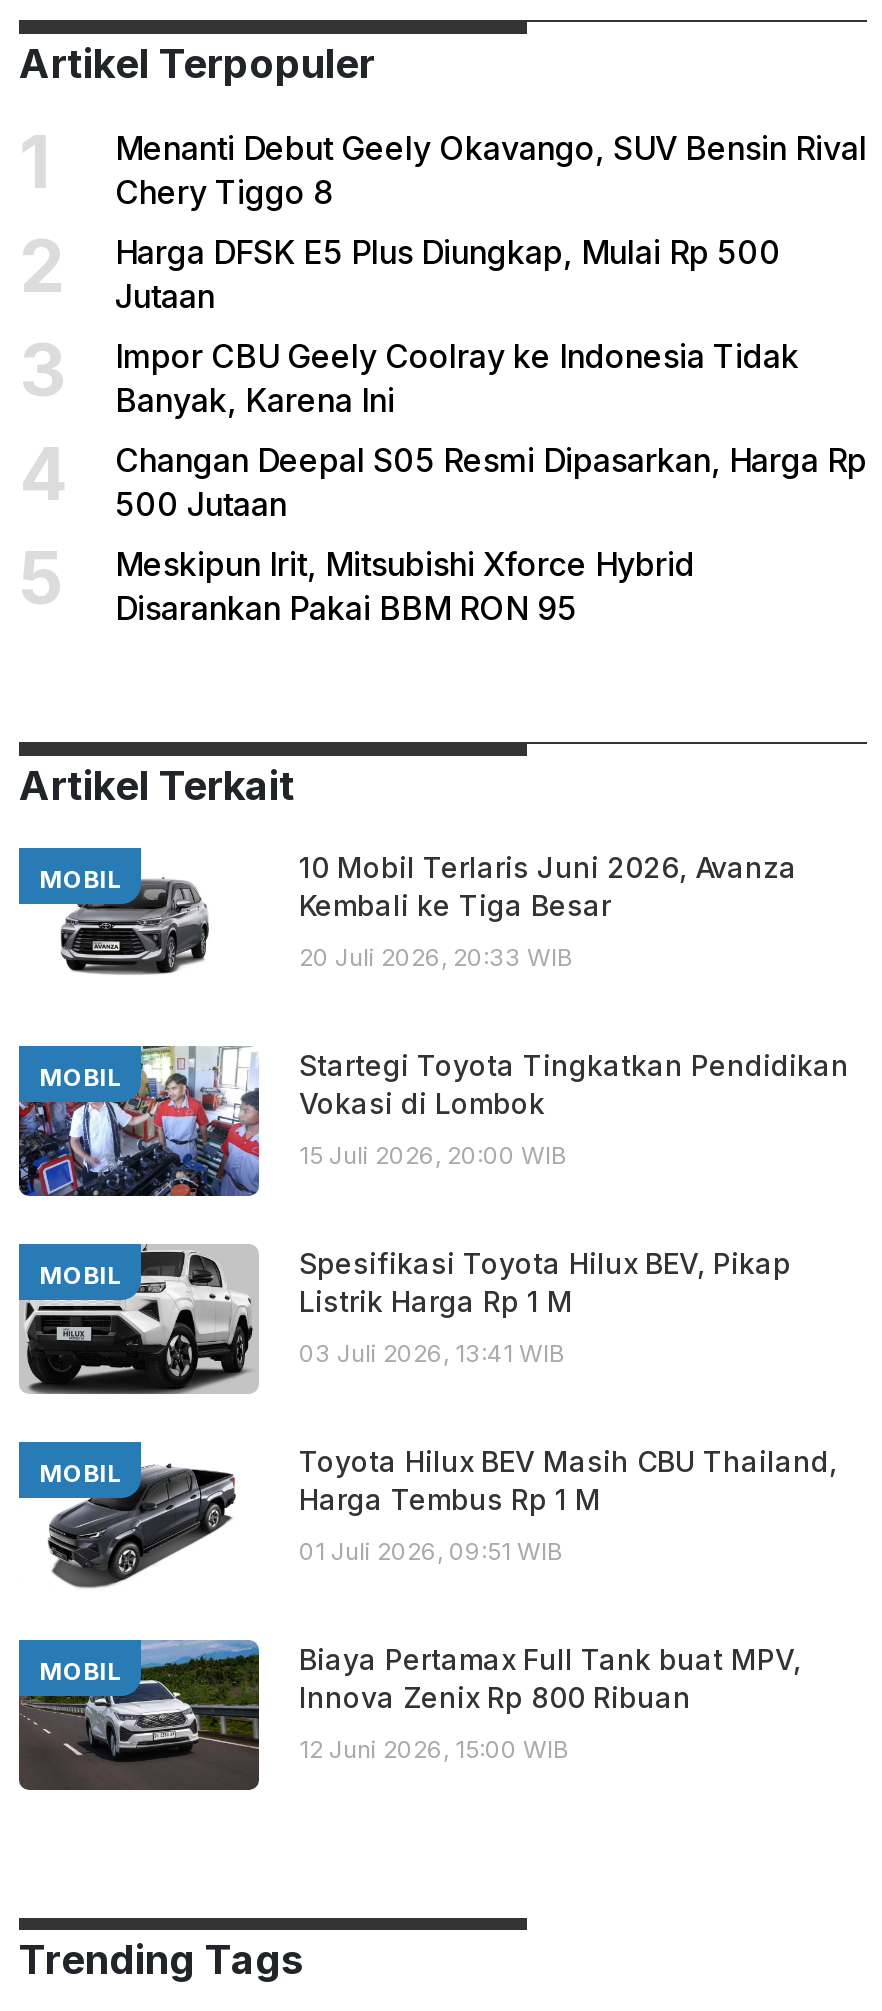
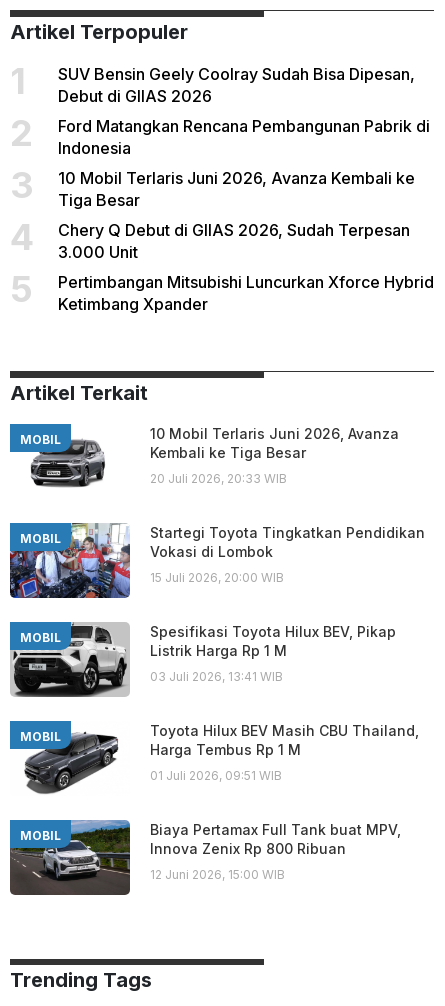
- Menanti Debut Geely Okavango, SUV Bensin Rival
- Chery Tiggo 8
+ SUV Bensin Geely Coolray Sudah Bisa Dipesan,
+ Debut di GIIAS 2026

- Harga DFSK E5 Plus Diungkap, Mulai Rp 500
- Jutaan
+ Ford Matangkan Rencana Pembangunan Pabrik di
+ Indonesia

- Impor CBU Geely Coolray ke Indonesia Tidak
- Banyak, Karena Ini
+ 10 Mobil Terlaris Juni 2026, Avanza Kembali ke
+ Tiga Besar

- Changan Deepal S05 Resmi Dipasarkan, Harga Rp
- 500 Jutaan
+ Chery Q Debut di GIIAS 2026, Sudah Terpesan
+ 3.000 Unit

- Meskipun Irit, Mitsubishi Xforce Hybrid
- Disarankan Pakai BBM RON 95
+ Pertimbangan Mitsubishi Luncurkan Xforce Hybrid
+ Ketimbang Xpander
